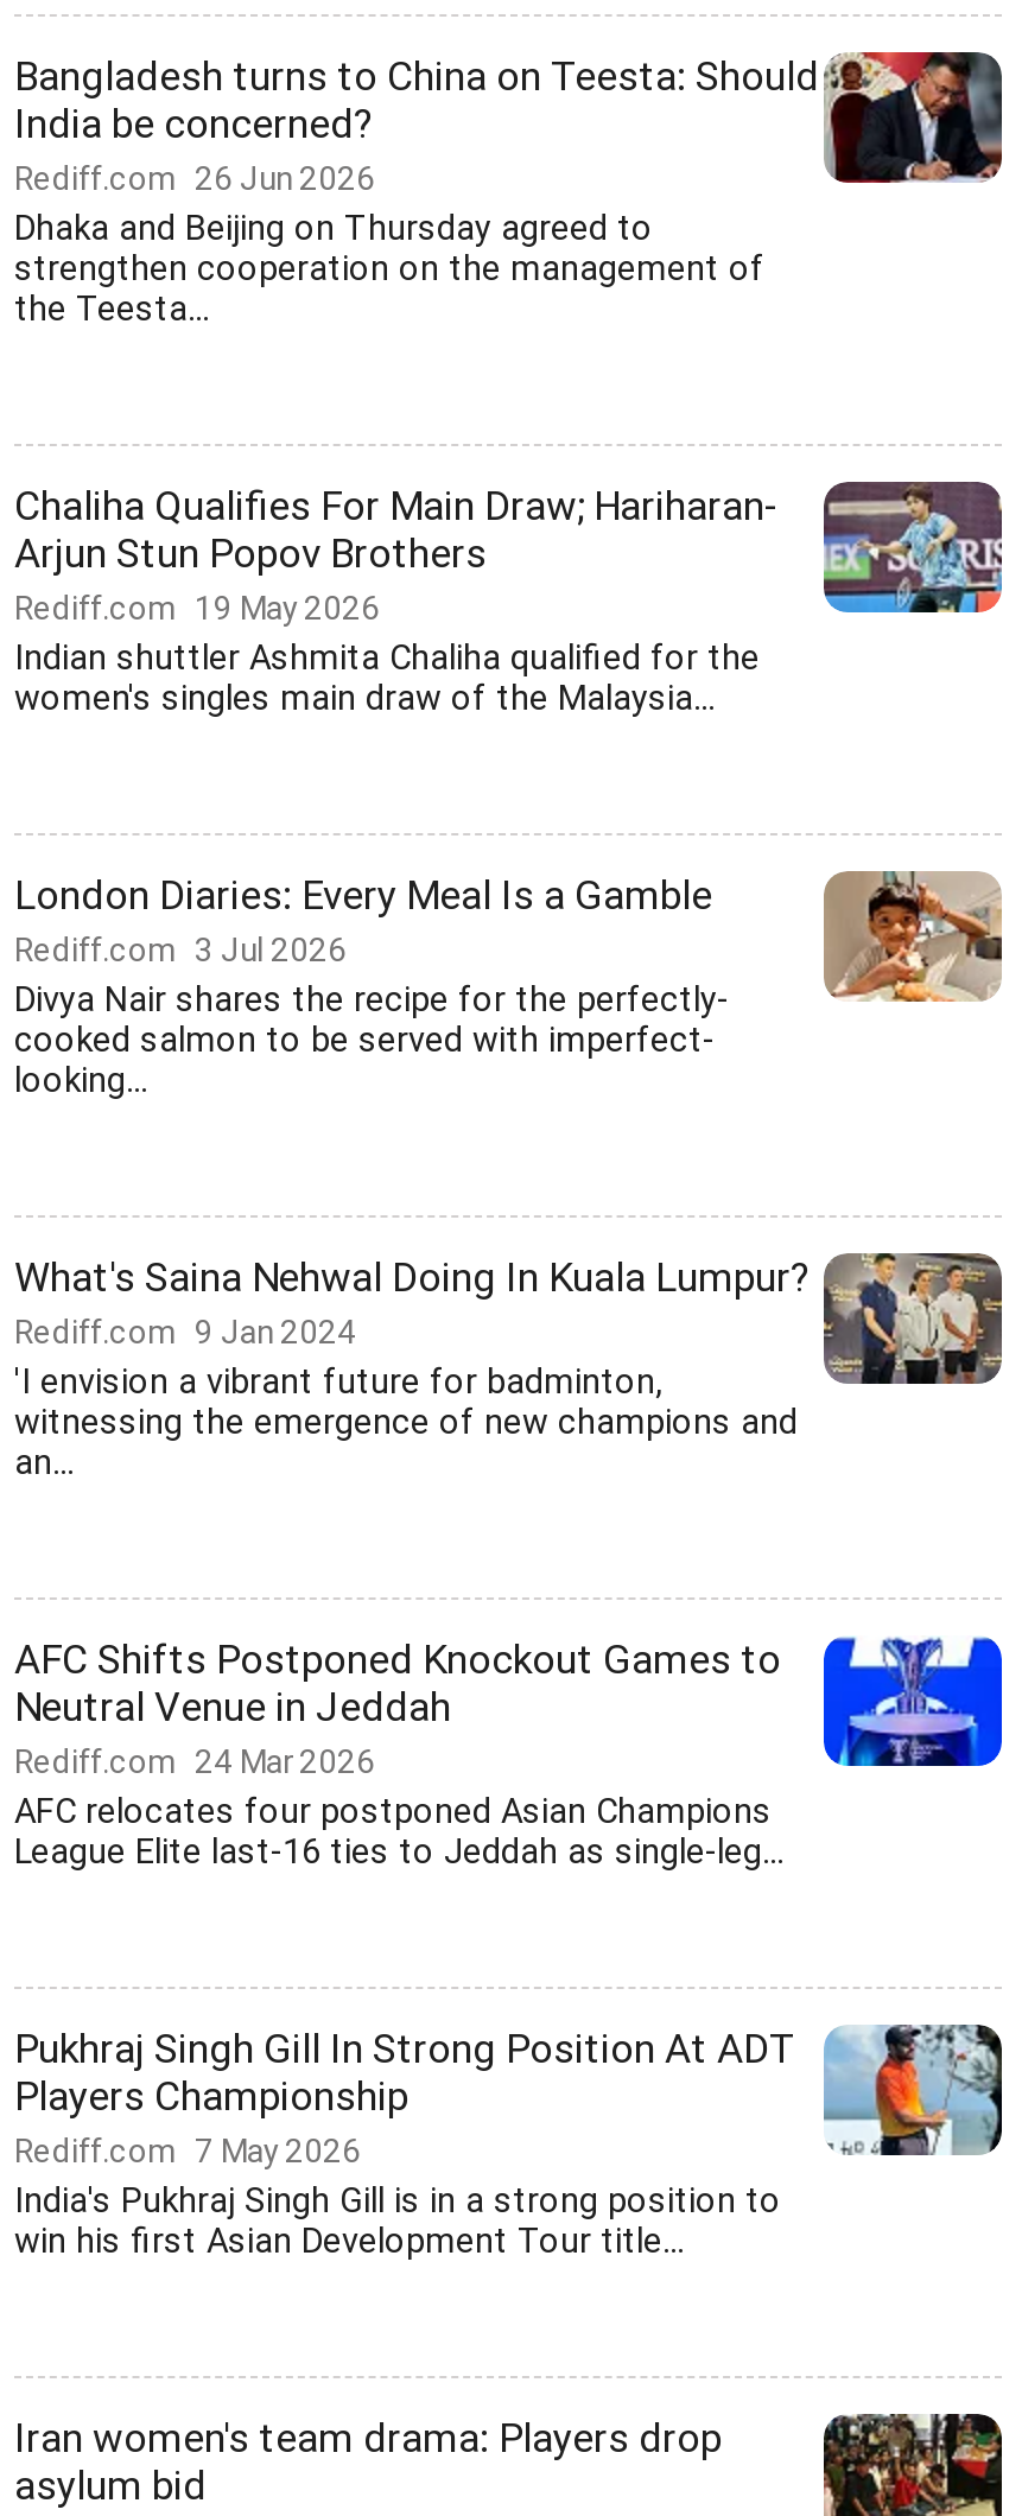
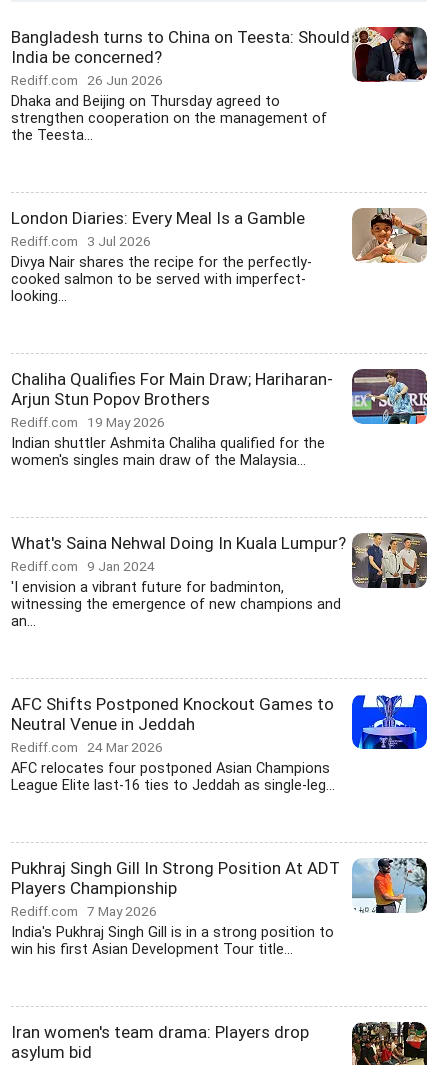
moved down: [image] | Chaliha Qualifies For Main Draw; Hariharan- | Arjun Stun Popov Brothers | Rediff.com 19 May 2026 | Indian shuttler Ashmita Chaliha qualified for the | women's singles main draw of the Malaysia...

moved up: London Diaries: Every Meal Is a Gamble | Rediff.com 3 Jul 2026 | Divya Nair shares the recipe for the perfectly- | cooked salmon to be served with imperfect- | looking...
